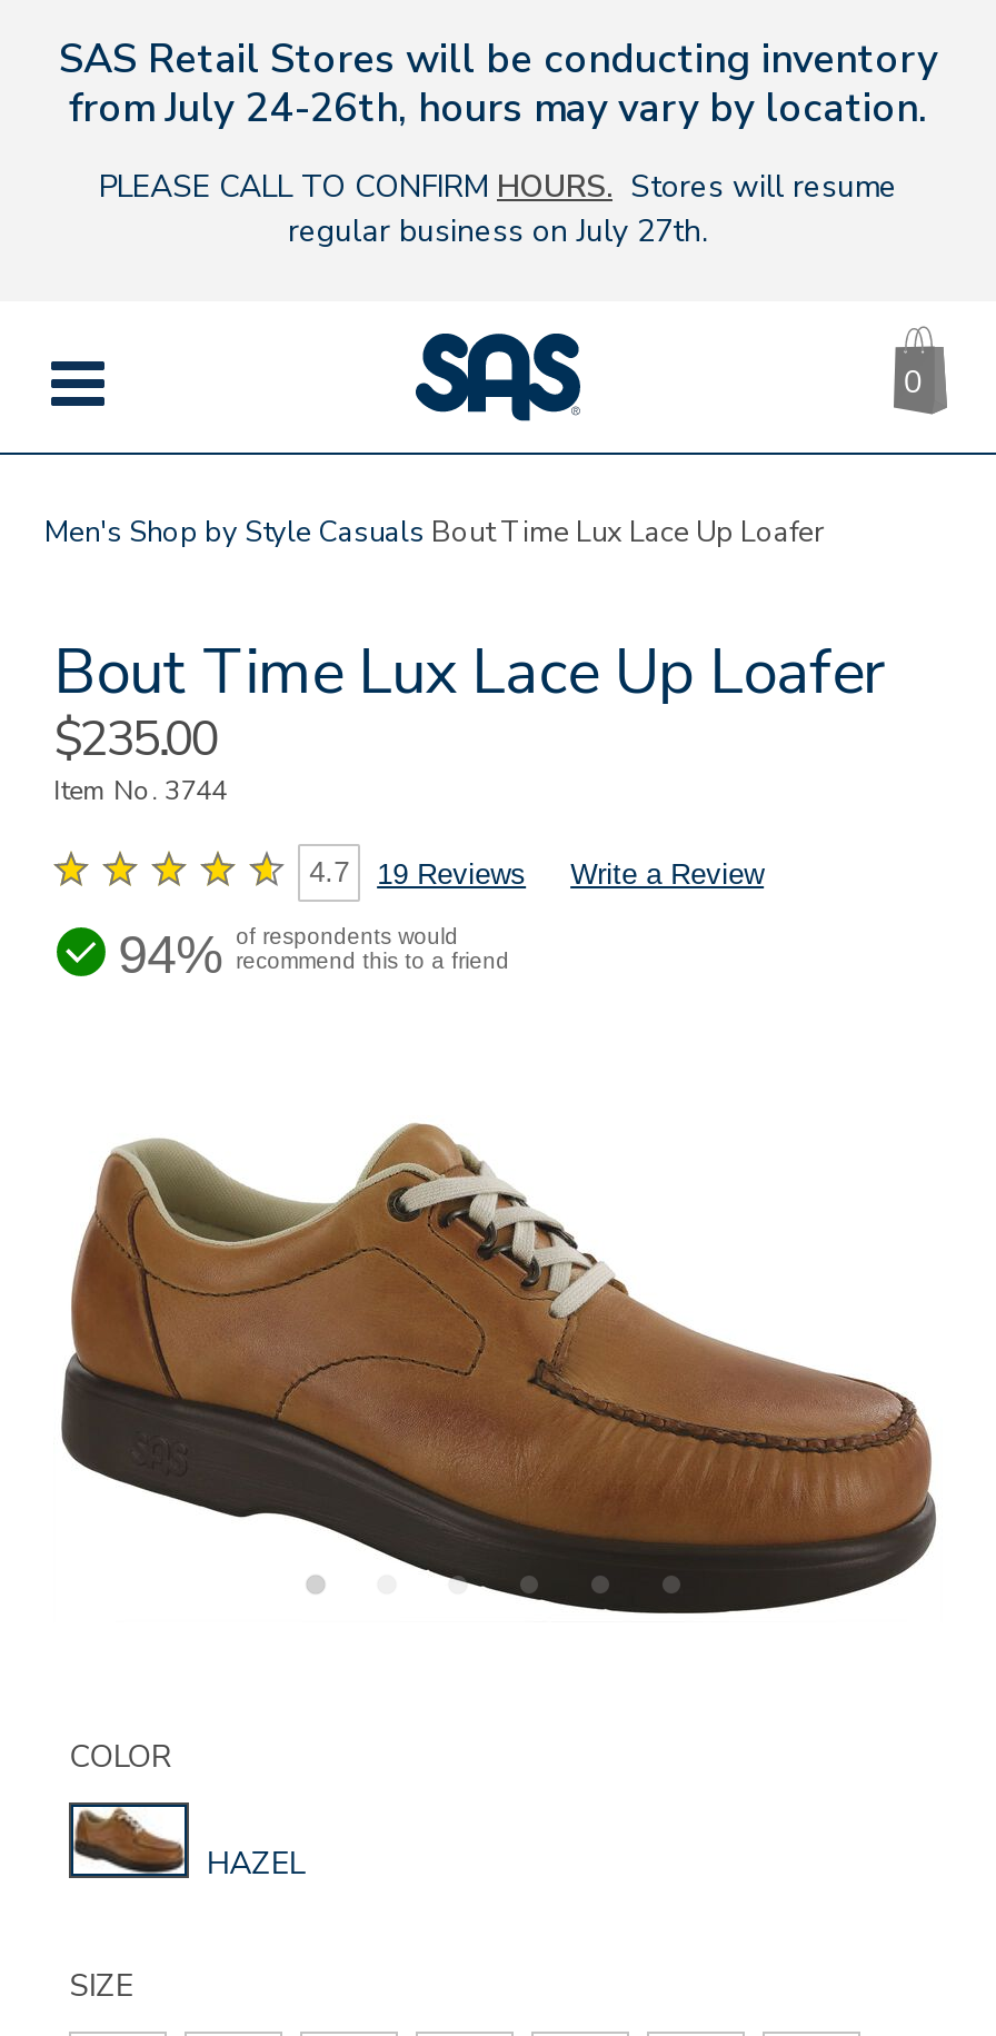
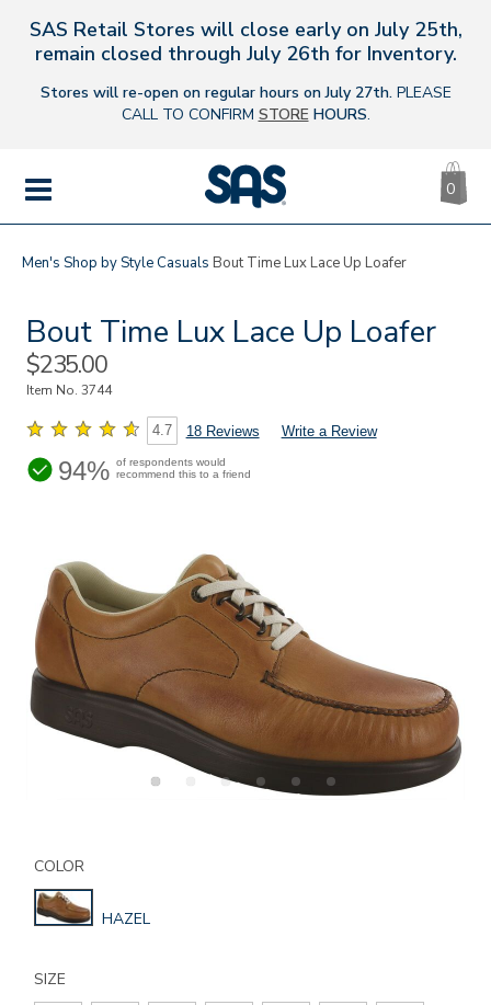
- SAS Retail Stores will be conducting inventory
- from July 24-26th, hours may vary by location.
+ SAS Retail Stores will close early on July 25th,
+ remain closed through July 26th for Inventory.

- PLEASE CALL TO CONFIRM HOURS. Stores will resume
- regular business on July 27th.
+ Stores will re-open on regular hours on July 27th. PLEASE
+ CALL TO CONFIRM STORE HOURS.

- 4.7 19 Reviews Write a Review
+ 4.7 18 Reviews Write a Review
